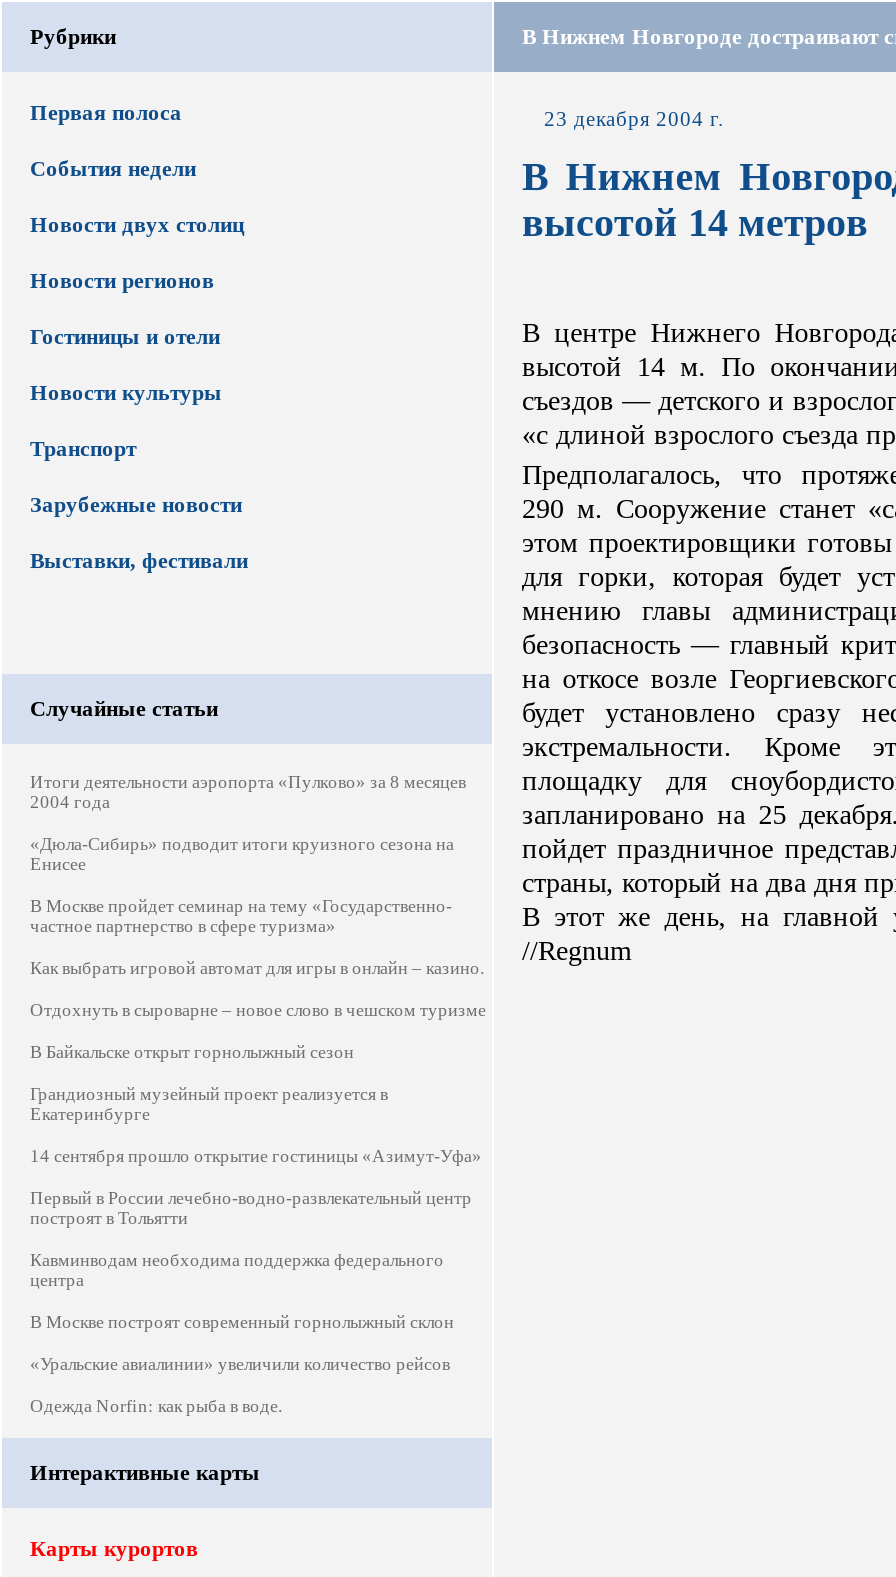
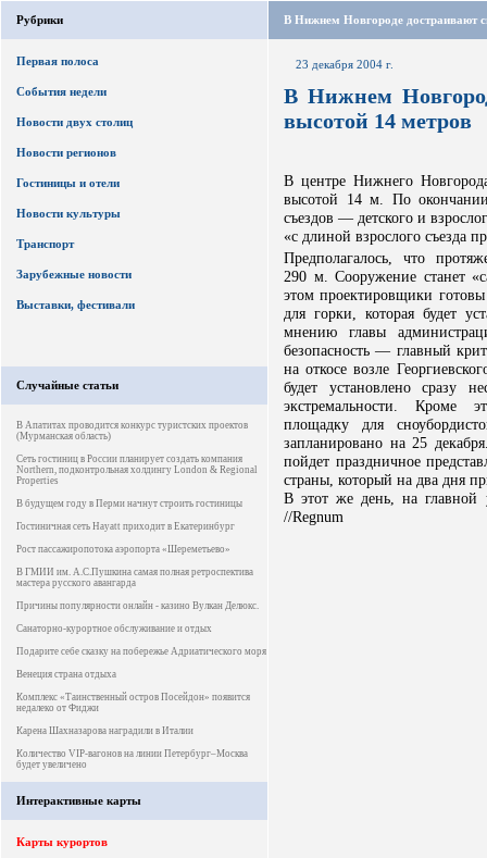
- Итоги деятельности аэропорта «Пулково» за 8 месяцев
- 2004 года
+ В Апатитах проводится конкурс туристских проектов
+ (Мурманская область)

- «Дюла-Сибирь» подводит итоги круизного сезона на
- Енисее
+ Сеть гостиниц в России планирует создать компания
+ Northern, подконтрольная холдингу London & Regional
+ Properties

- В Москве пройдет семинар на тему «Государственно-
- частное партнерство в сфере туризма»
+ В будущем году в Перми начнут строить гостиницы

- Как выбрать игровой автомат для игры в онлайн – казино.
+ Гостиничная сеть Hayatt приходит в Екатеринбург

- Отдохнуть в сыроварне – новое слово в чешском туризме
+ Рост пассажиропотока аэропорта «Шереметьево»

- В Байкальске открыт горнолыжный сезон
+ В ГМИИ им. А.С.Пушкина самая полная ретроспектива
+ мастера русского авангарда

- Грандиозный музейный проект реализуется в
- Екатеринбурге
+ Причины популярности онлайн - казино Вулкан Делюкс.

- 14 сентября прошло открытие гостиницы «Азимут-Уфа»
+ Санаторно-курортное обслуживание и отдых

- Первый в России лечебно-водно-развлекательный центр
- построят в Тольятти
+ Подарите себе сказку на побережье Адриатического моря

- Кавминводам необходима поддержка федерального
- центра
+ Венеция страна отдыха

- В Москве построят современный горнолыжный склон
+ Комплекс «Таинственный остров Посейдон» появится
+ недалеко от Фиджи

- «Уральские авиалинии» увеличили количество рейсов
+ Карена Шахназарова наградили в Италии

- Одежда Norfin: как рыба в воде.
+ Количество VIP-вагонов на линии Петербург–Москва
+ будет увеличено
